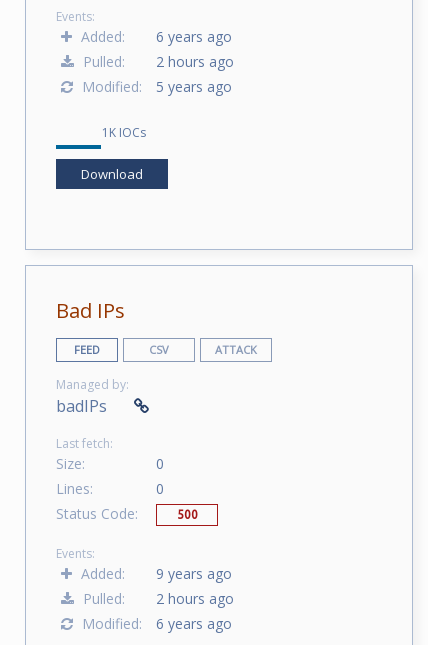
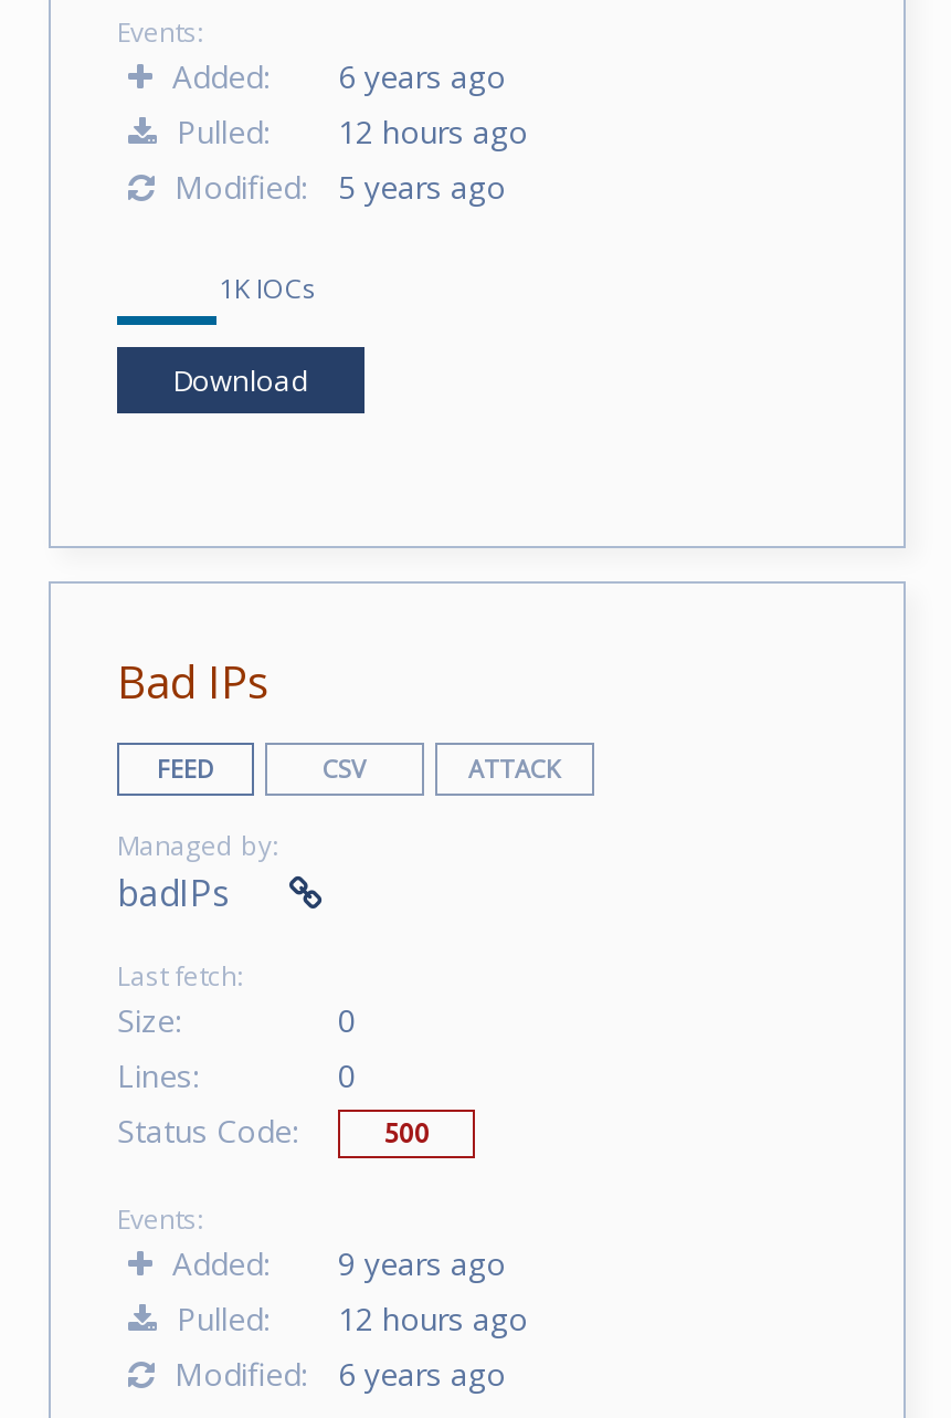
- Pulled: 2 hours ago
+ Pulled: 12 hours ago

- Pulled: 2 hours ago
+ Pulled: 12 hours ago
